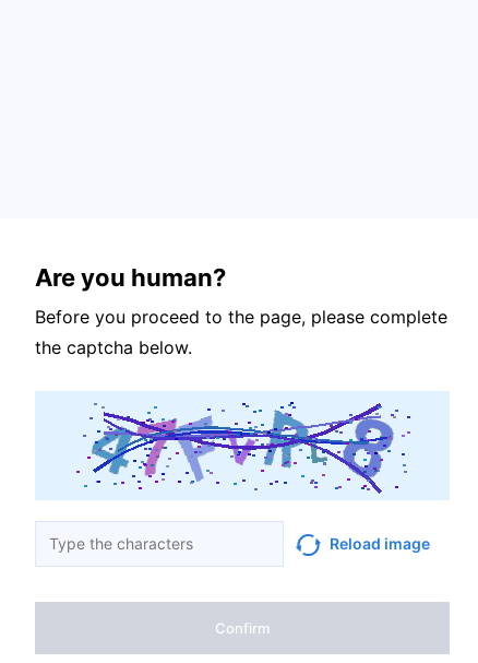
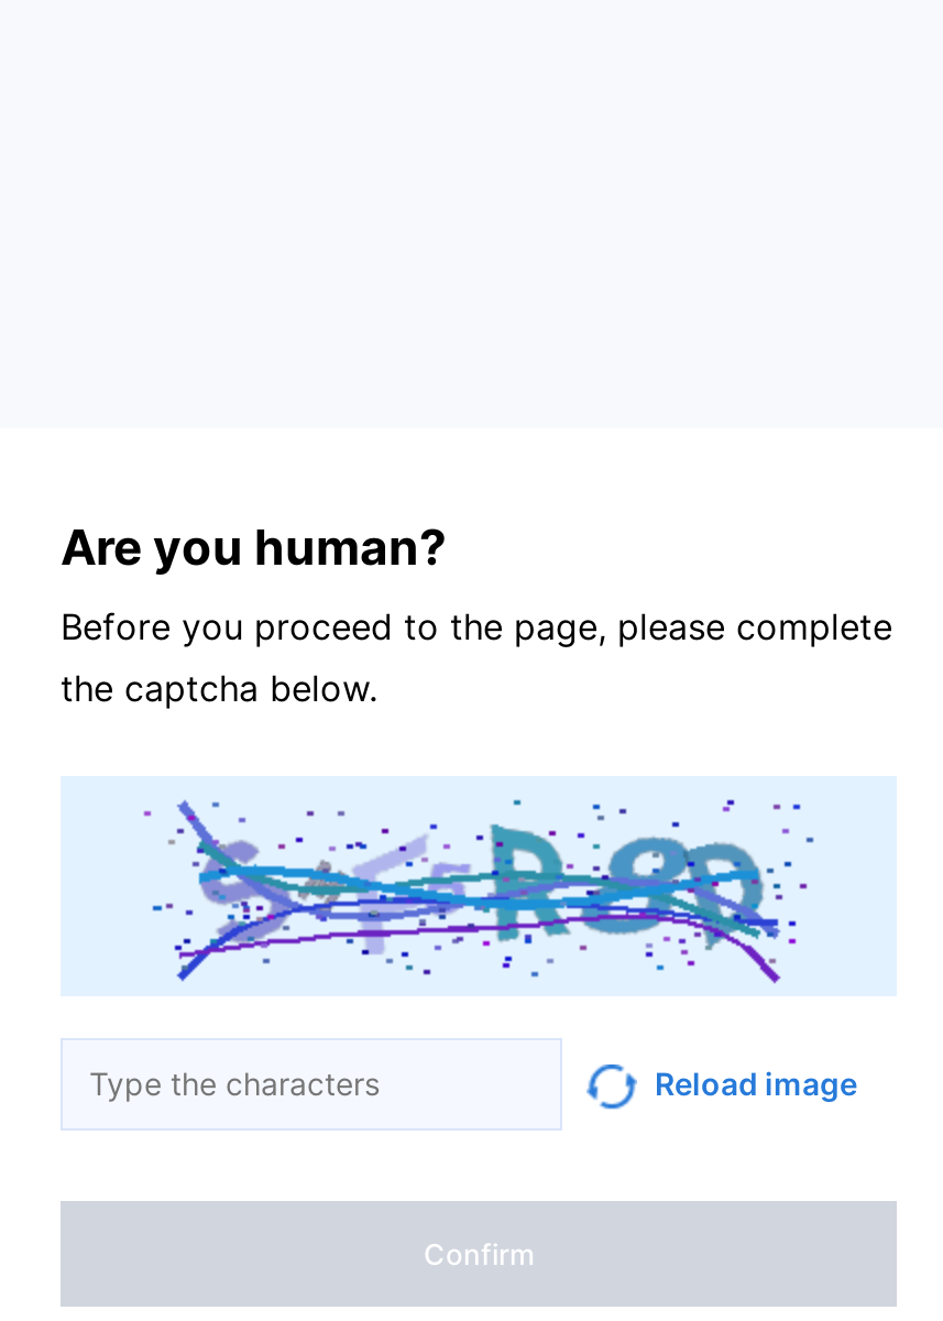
- [image]
+ [image]
